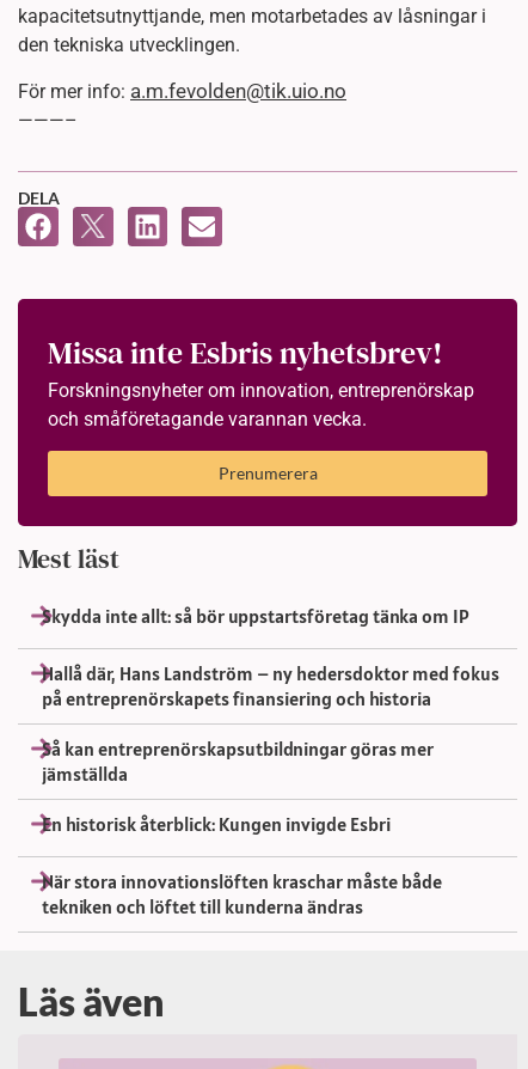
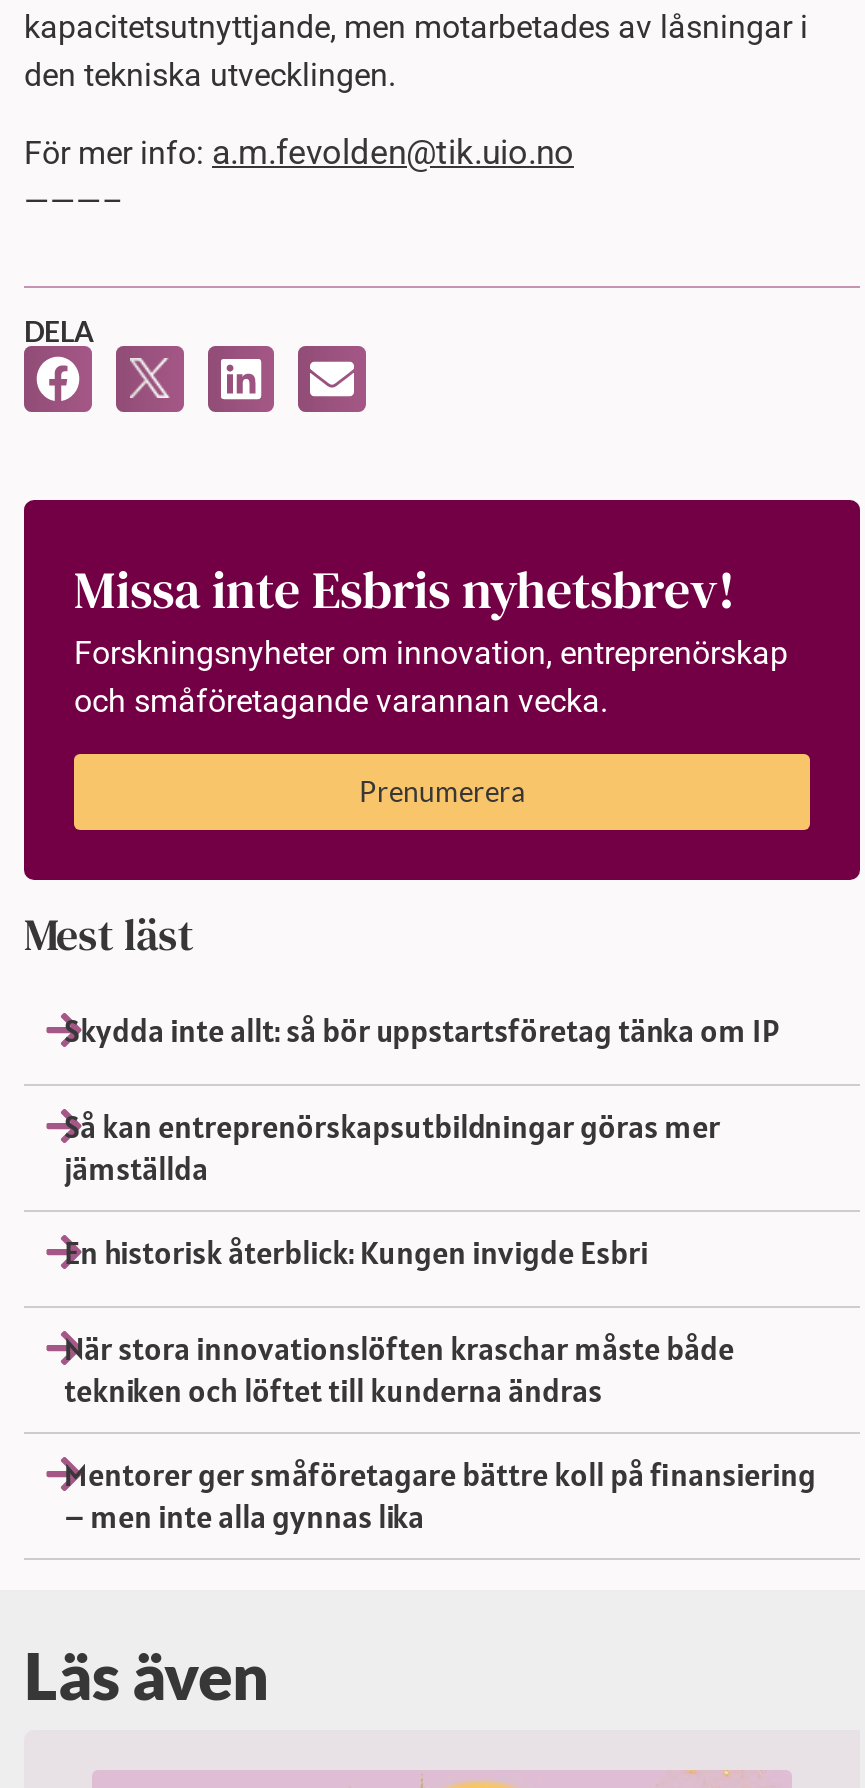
- Hallå där, Hans Landström – ny hedersdoktor med fokus
- på entreprenörskapets finansiering och historia

moved up: Så kan entreprenörskapsutbildningar göras mer | jämställda | En historisk återblick: Kungen invigde Esbri | När stora innovationslöften kraschar måste både | tekniken och löftet till kunderna ändras

+ Mentorer ger småföretagare bättre koll på finansiering
+ – men inte alla gynnas lika
